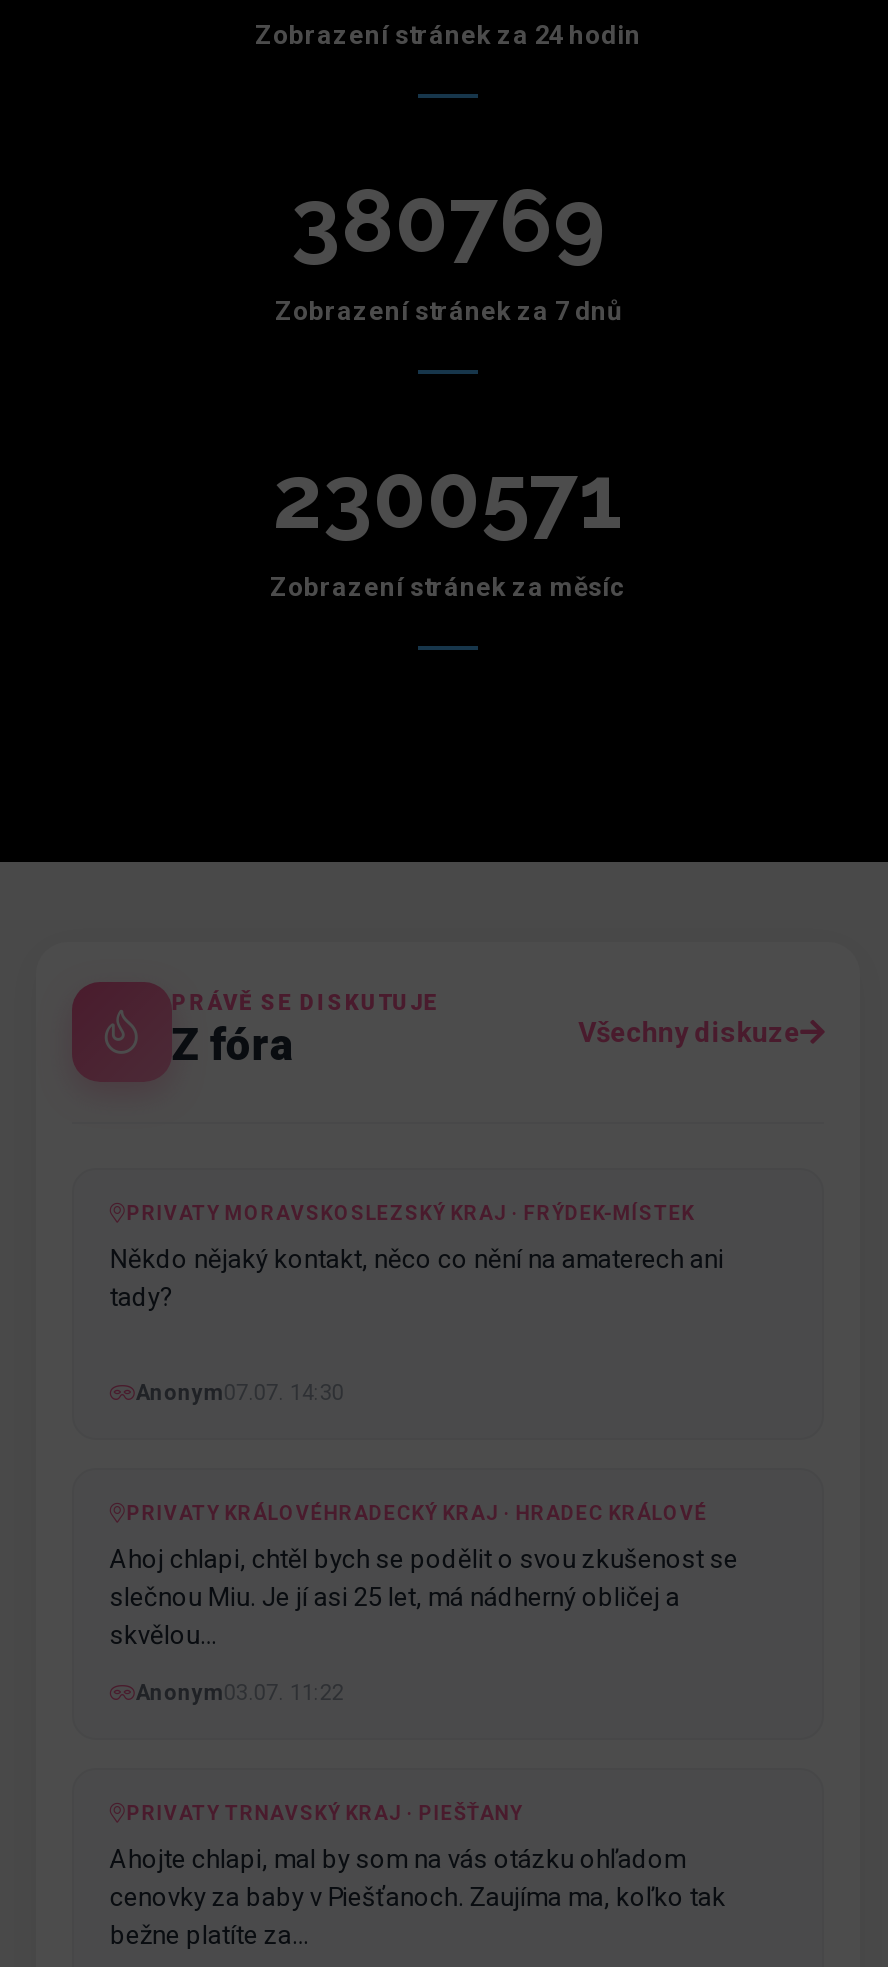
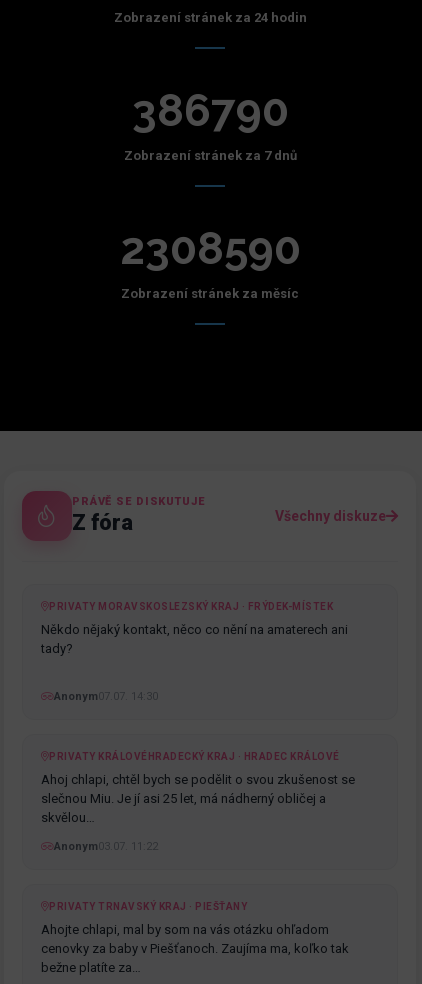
- 380769
+ 386790

- 2300571
+ 2308590
